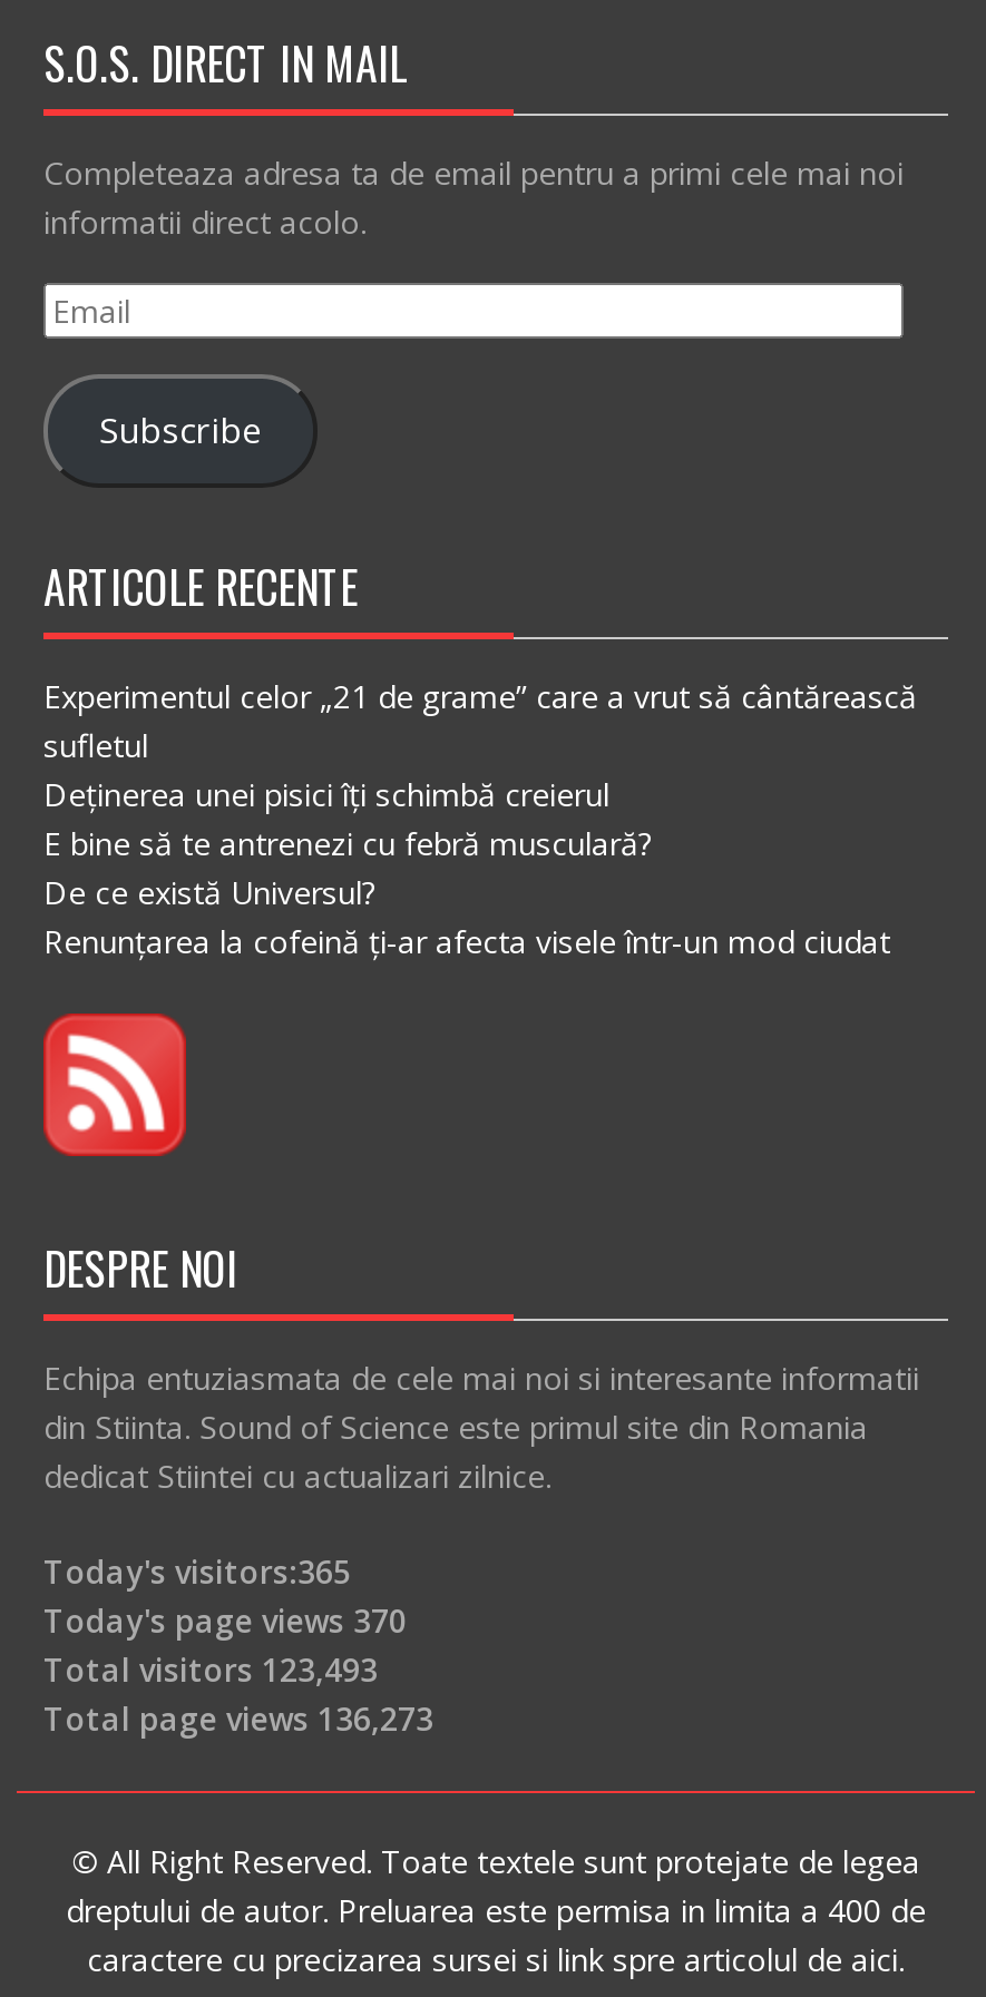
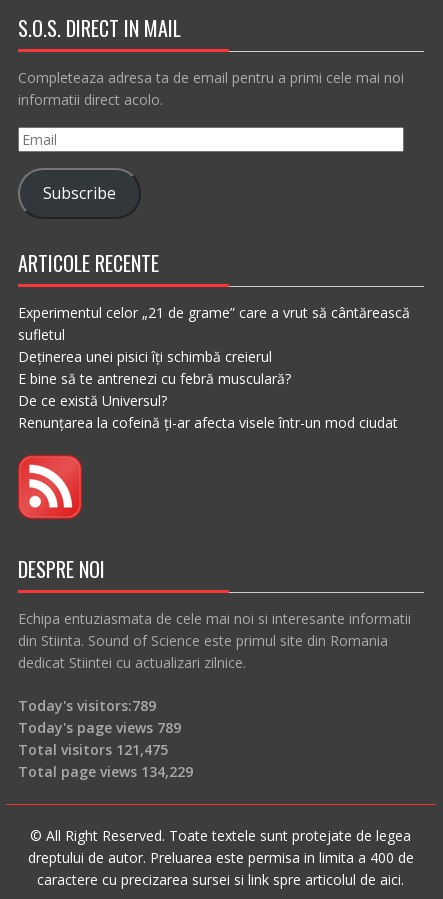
- Today's visitors:365
+ Today's visitors:789

- Today's page views 370
+ Today's page views 789

- Total visitors 123,493
+ Total visitors 121,475

- Total page views 136,273
+ Total page views 134,229
